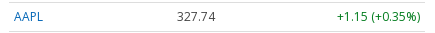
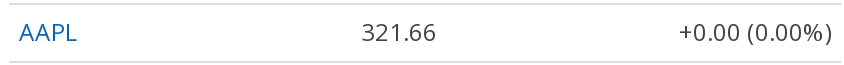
- 327.74
+ 321.66

- +1.15 (+0.35%)
+ +0.00 (0.00%)
